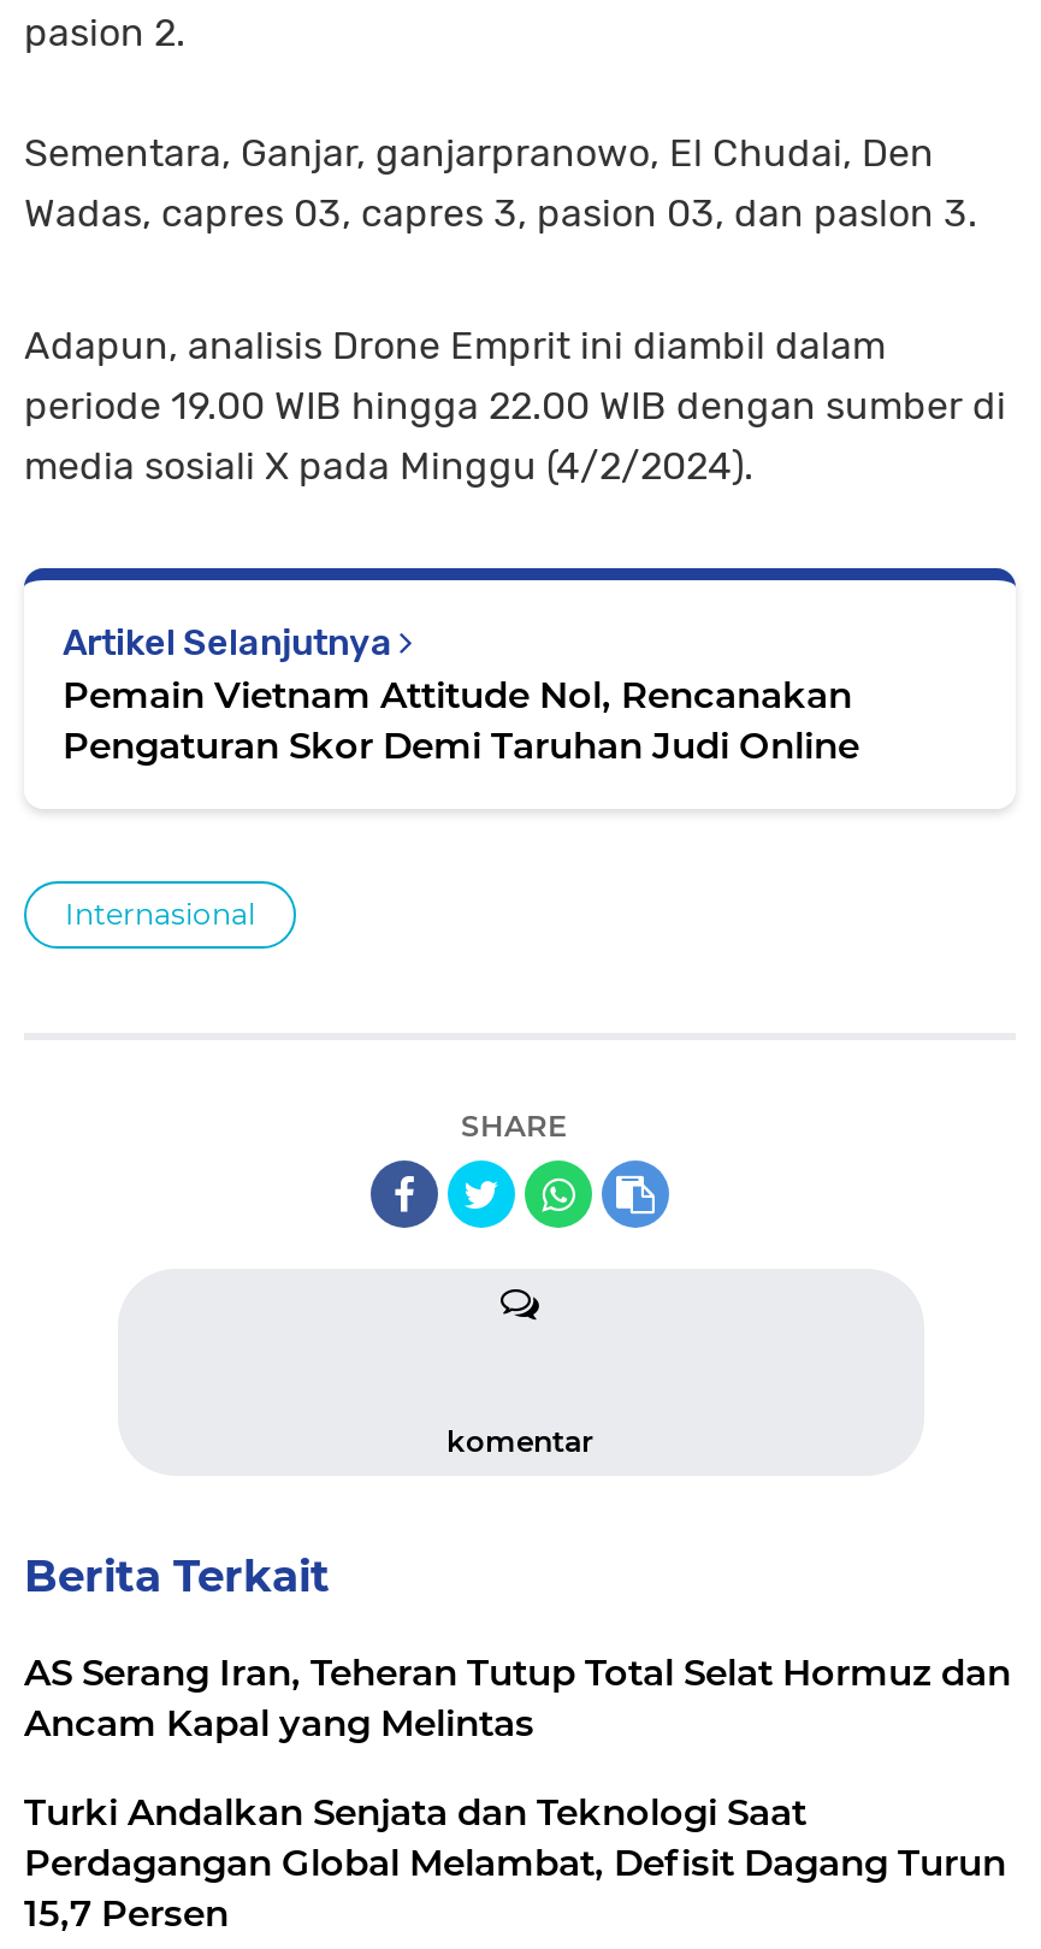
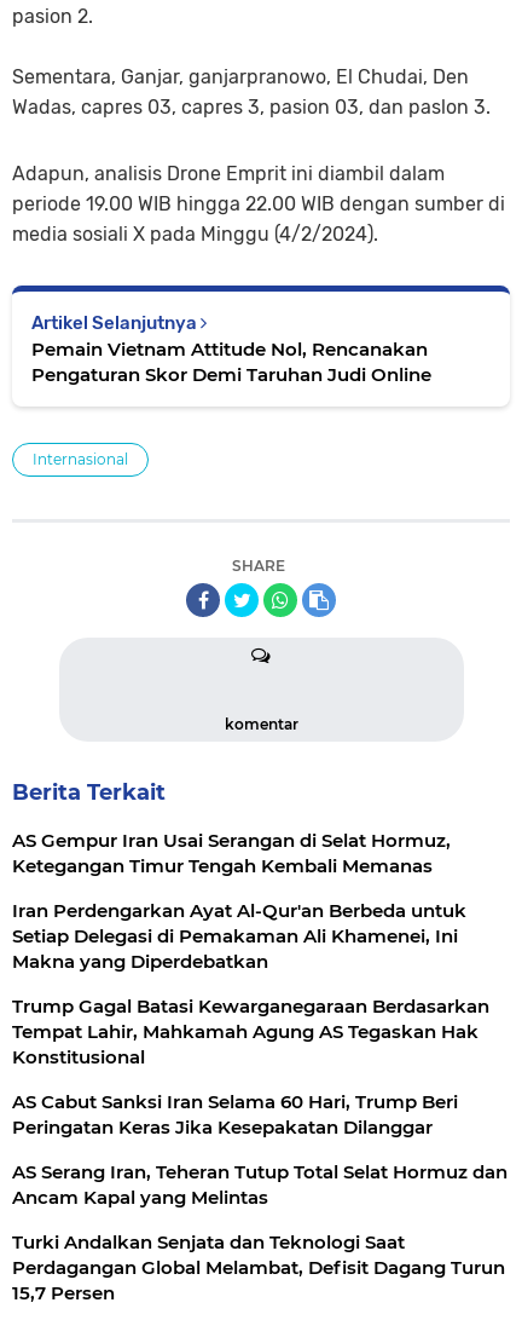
+ AS Gempur Iran Usai Serangan di Selat Hormuz,
+ Ketegangan Timur Tengah Kembali Memanas
+ Iran Perdengarkan Ayat Al-Qur'an Berbeda untuk
+ Setiap Delegasi di Pemakaman Ali Khamenei, Ini
+ Makna yang Diperdebatkan
+ Trump Gagal Batasi Kewarganegaraan Berdasarkan
+ Tempat Lahir, Mahkamah Agung AS Tegaskan Hak
+ Konstitusional
+ AS Cabut Sanksi Iran Selama 60 Hari, Trump Beri
+ Peringatan Keras Jika Kesepakatan Dilanggar
